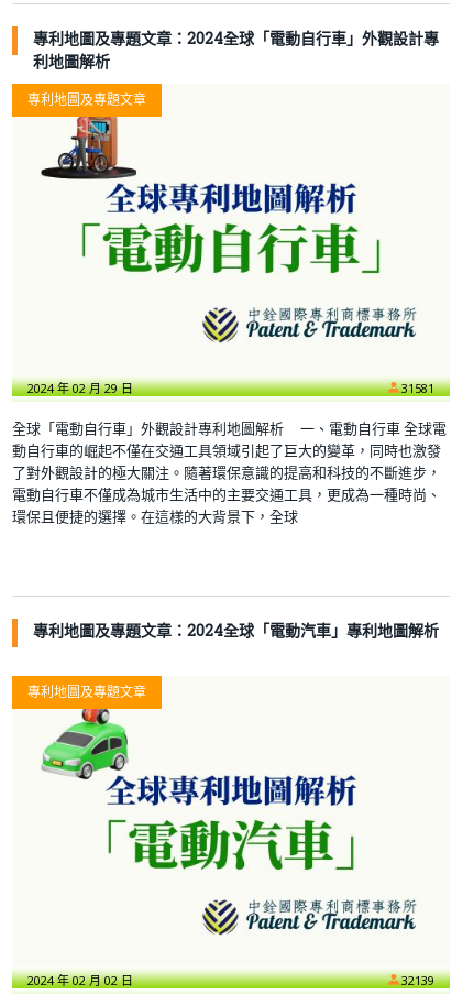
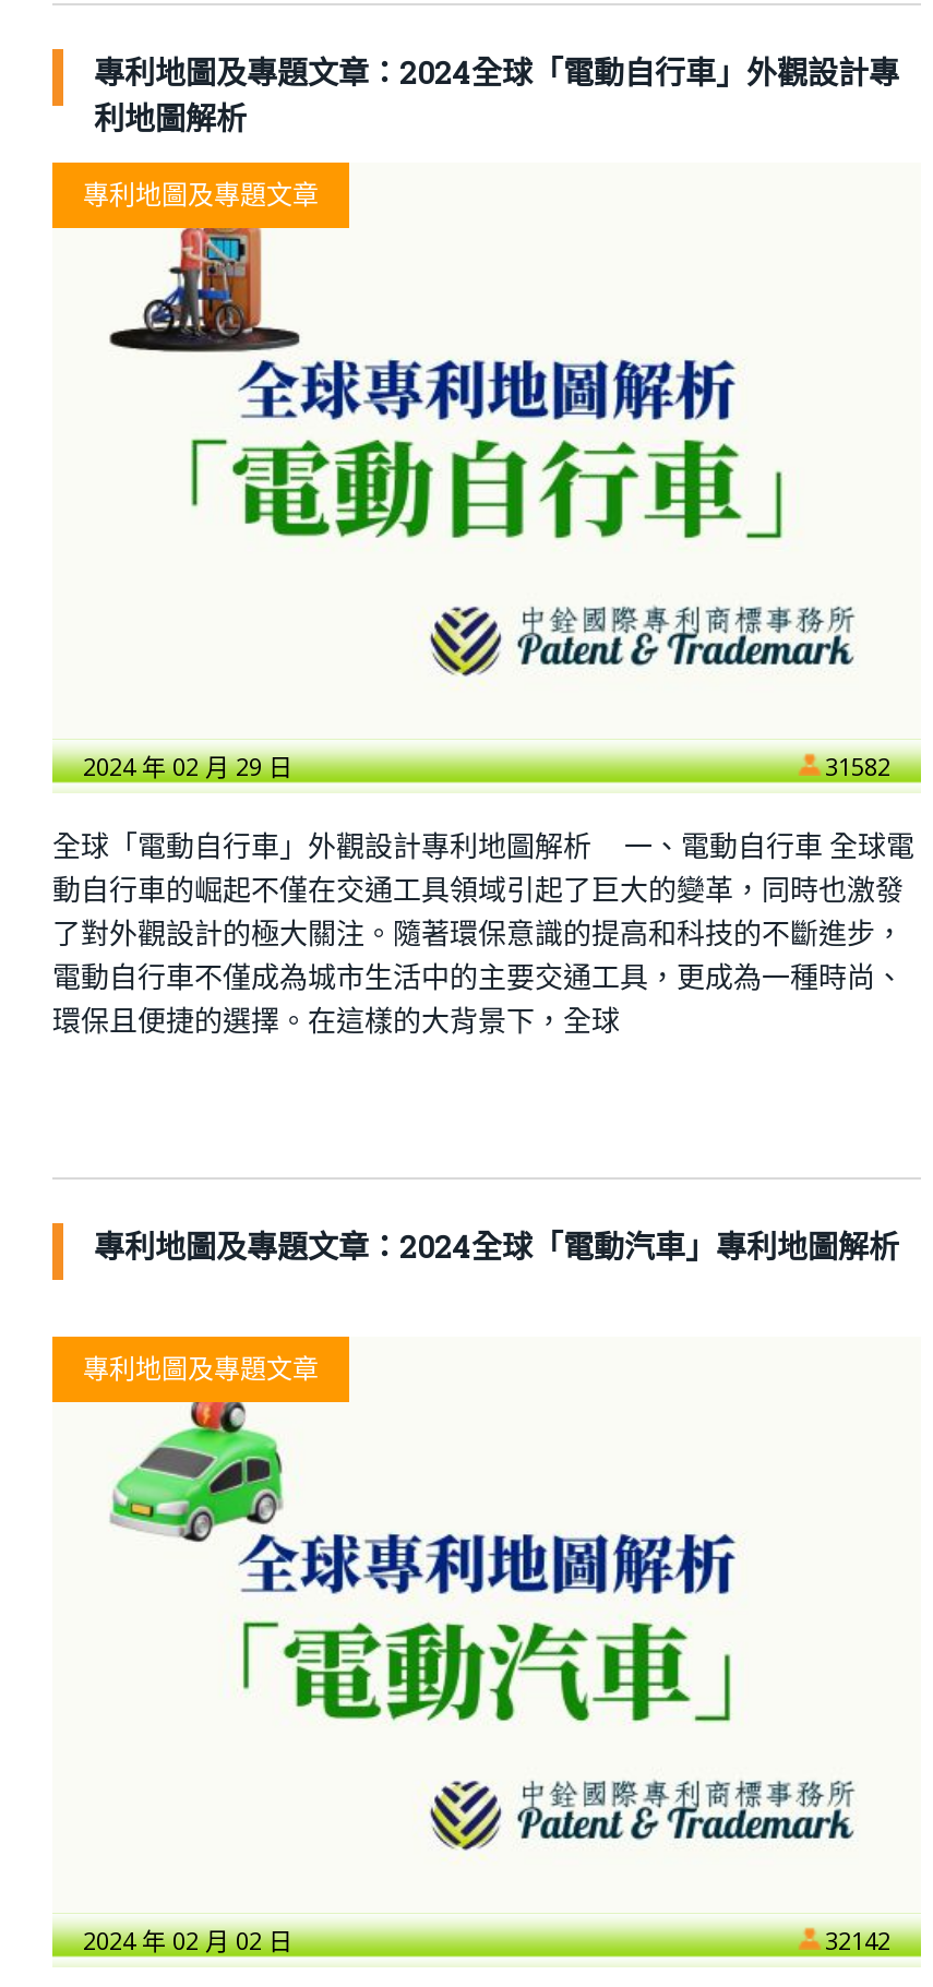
- 31581
+ 31582

- 32139
+ 32142
